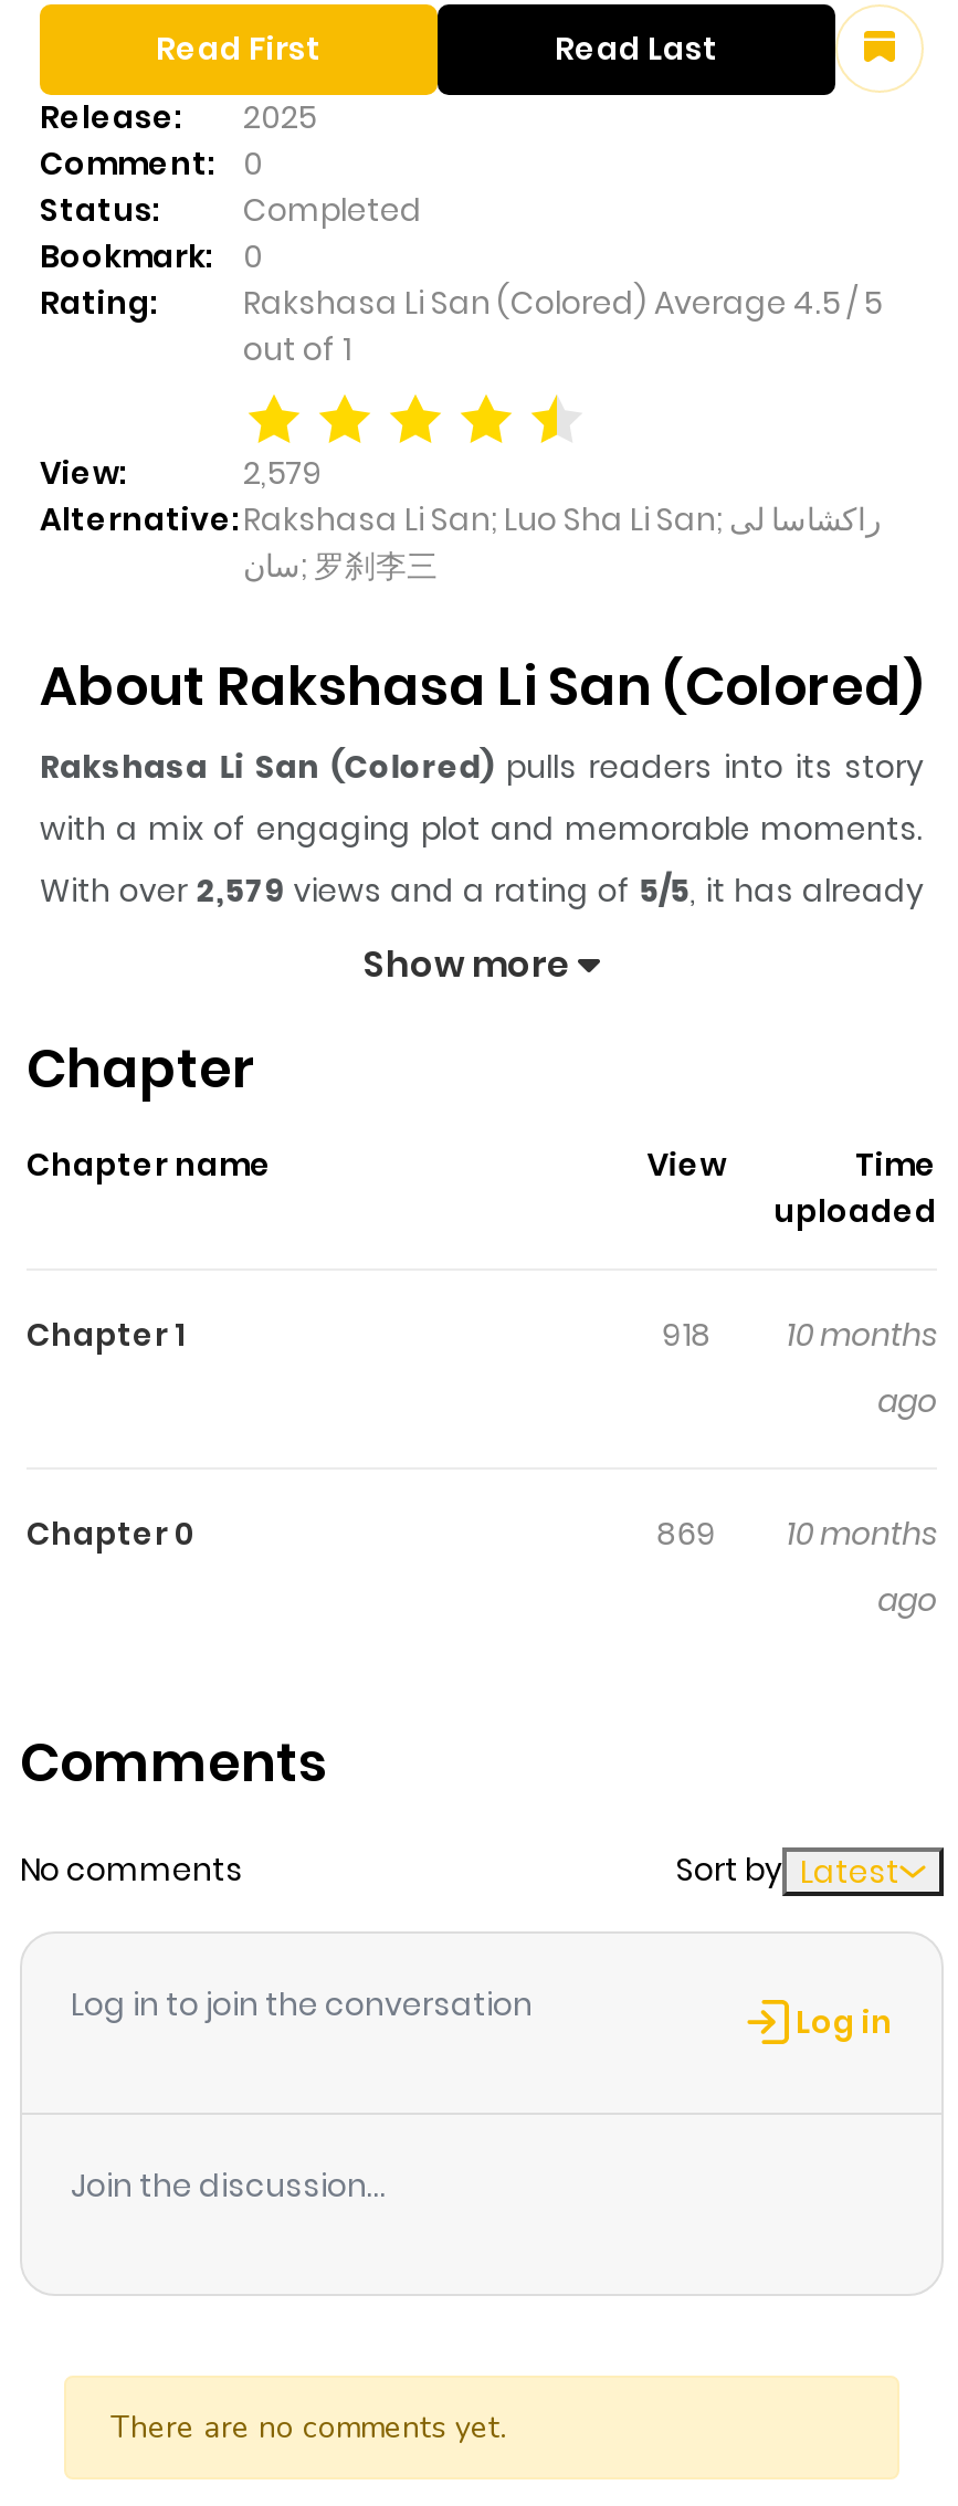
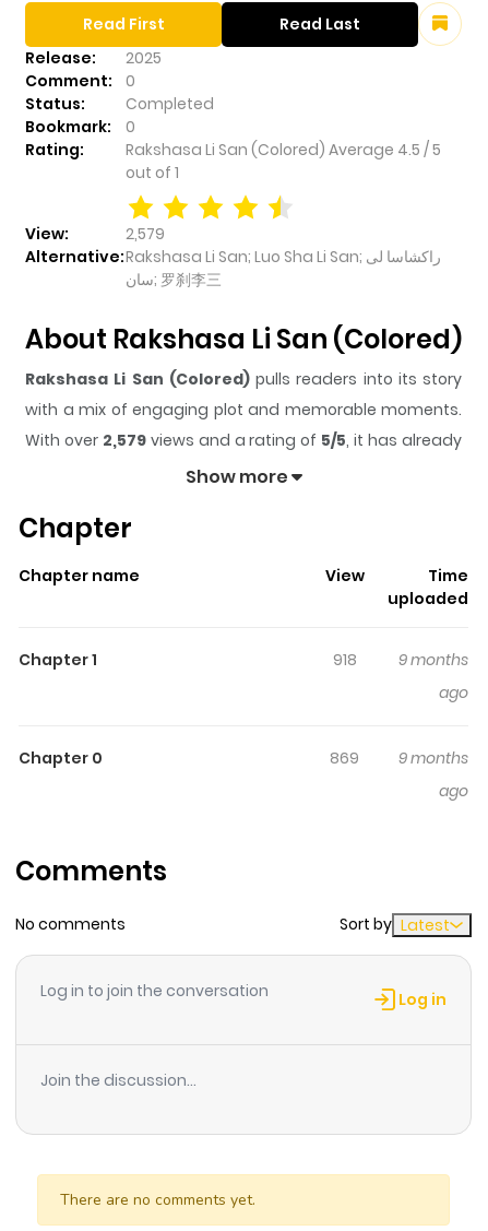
- 918 10 months
+ 918 9 months

- 869 10 months
+ 869 9 months
